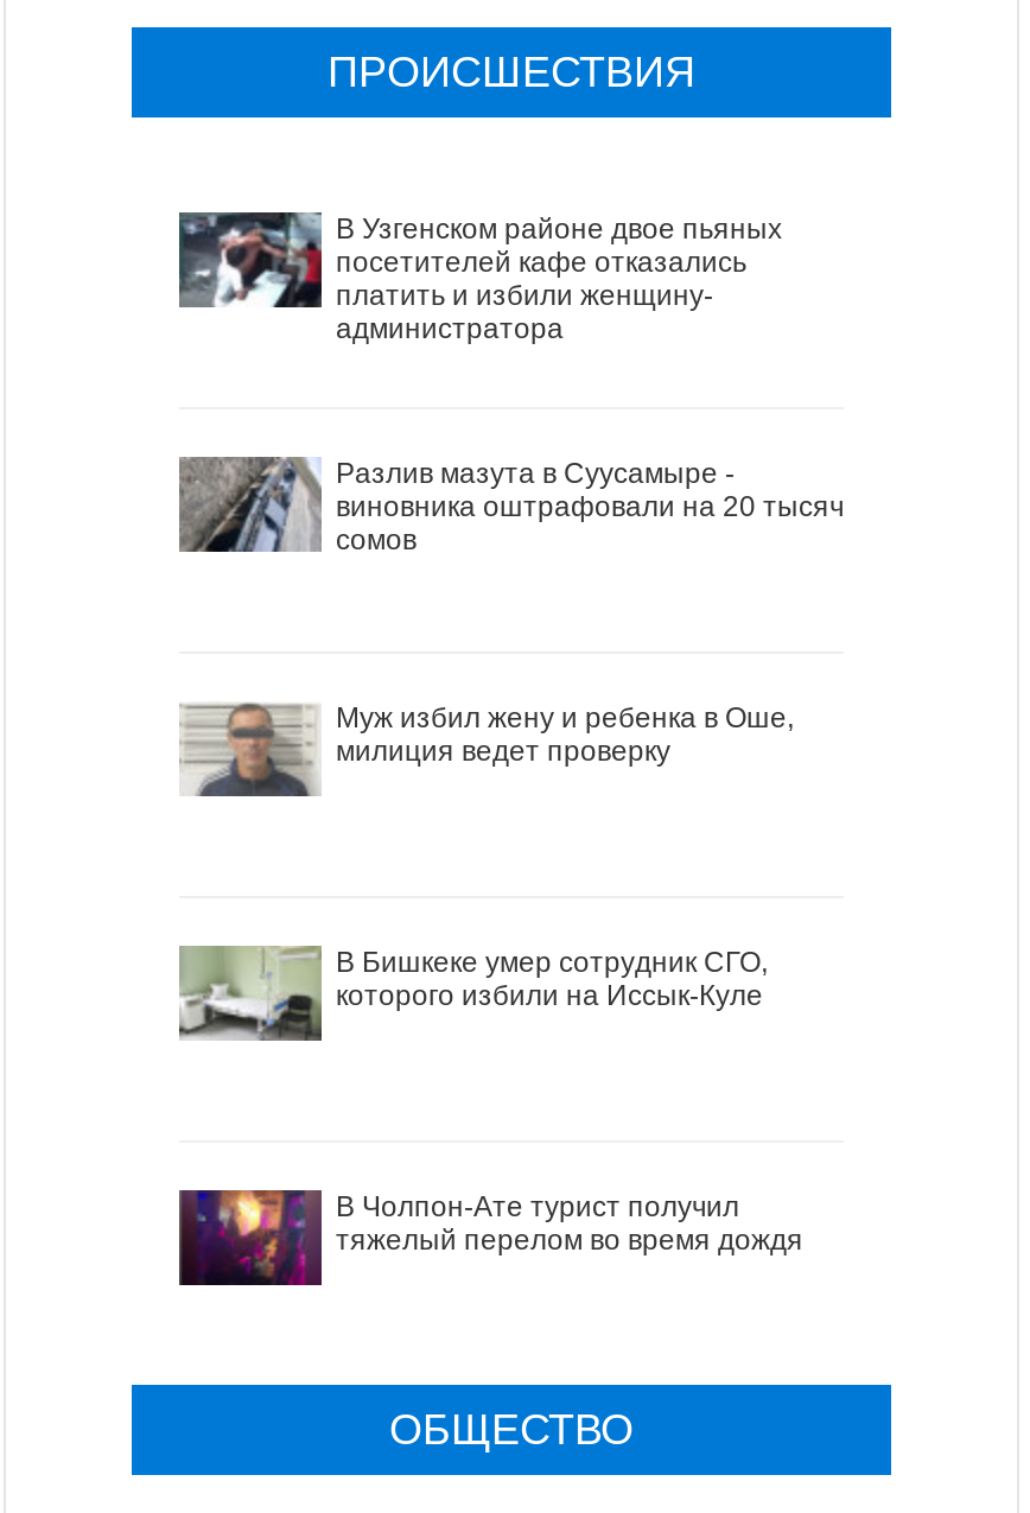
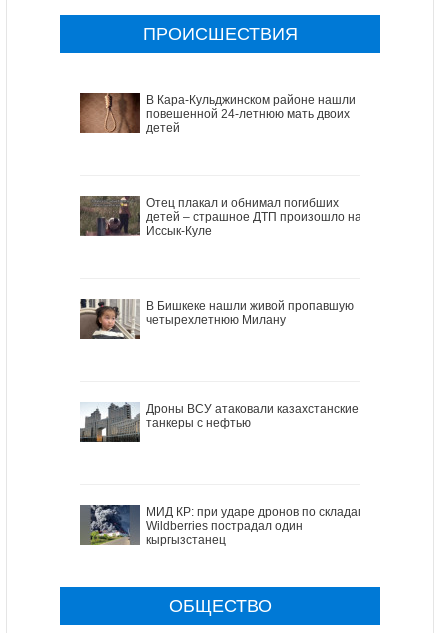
- [image]
- В Узгенском районе двое пьяных
- посетителей кафе отказались
- платить и избили женщину-
- администратора
+ [image]
+ В Кара-Кульджинском районе нашли
+ повешенной 24-летнюю мать двоих
+ детей

- [image]
- Разлив мазута в Суусамыре -
- виновника оштрафовали на 20 тысяч
- сомов
+ [image]
+ Отец плакал и обнимал погибших
+ детей – страшное ДТП произошло на
+ Иссык-Куле

- [image]
- Муж избил жену и ребенка в Оше,
- милиция ведет проверку
+ [image]
+ В Бишкеке нашли живой пропавшую
+ четырехлетнюю Милану

- [image]
- В Бишкеке умер сотрудник СГО,
- которого избили на Иссык-Куле
+ [image]
+ Дроны ВСУ атаковали казахстанские
+ танкеры с нефтью

- [image]
- В Чолпон-Ате турист получил
- тяжелый перелом во время дождя
+ [image]
+ МИД КР: при ударе дронов по складам
+ Wildberries пострадал один
+ кыргызстанец
